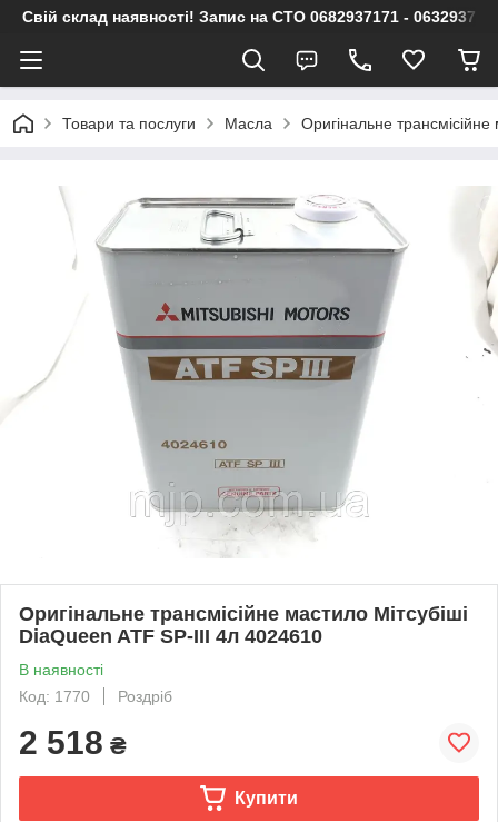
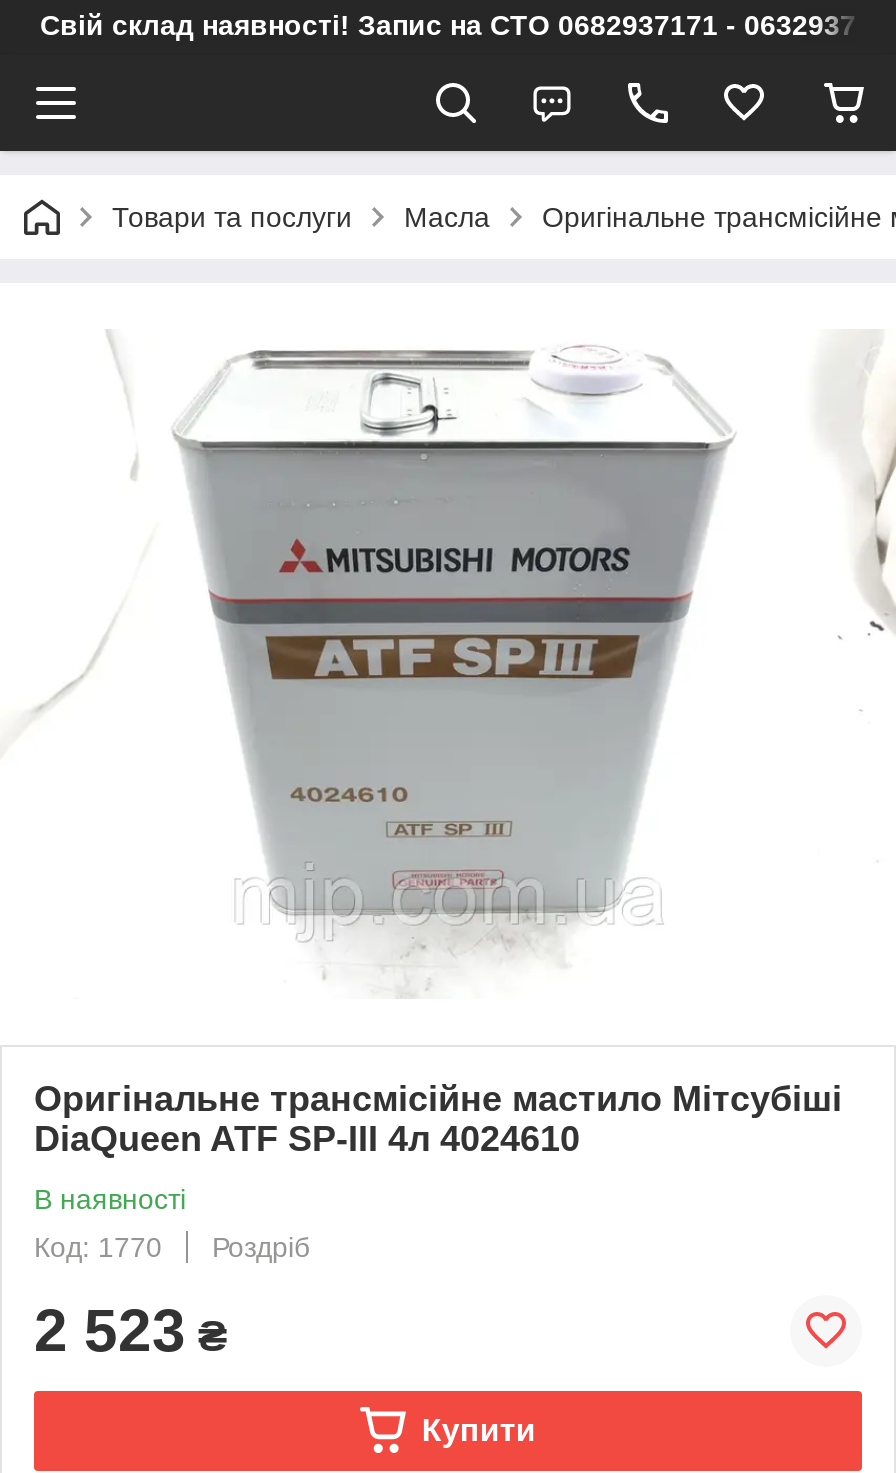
- 2 518 ₴
+ 2 523 ₴
